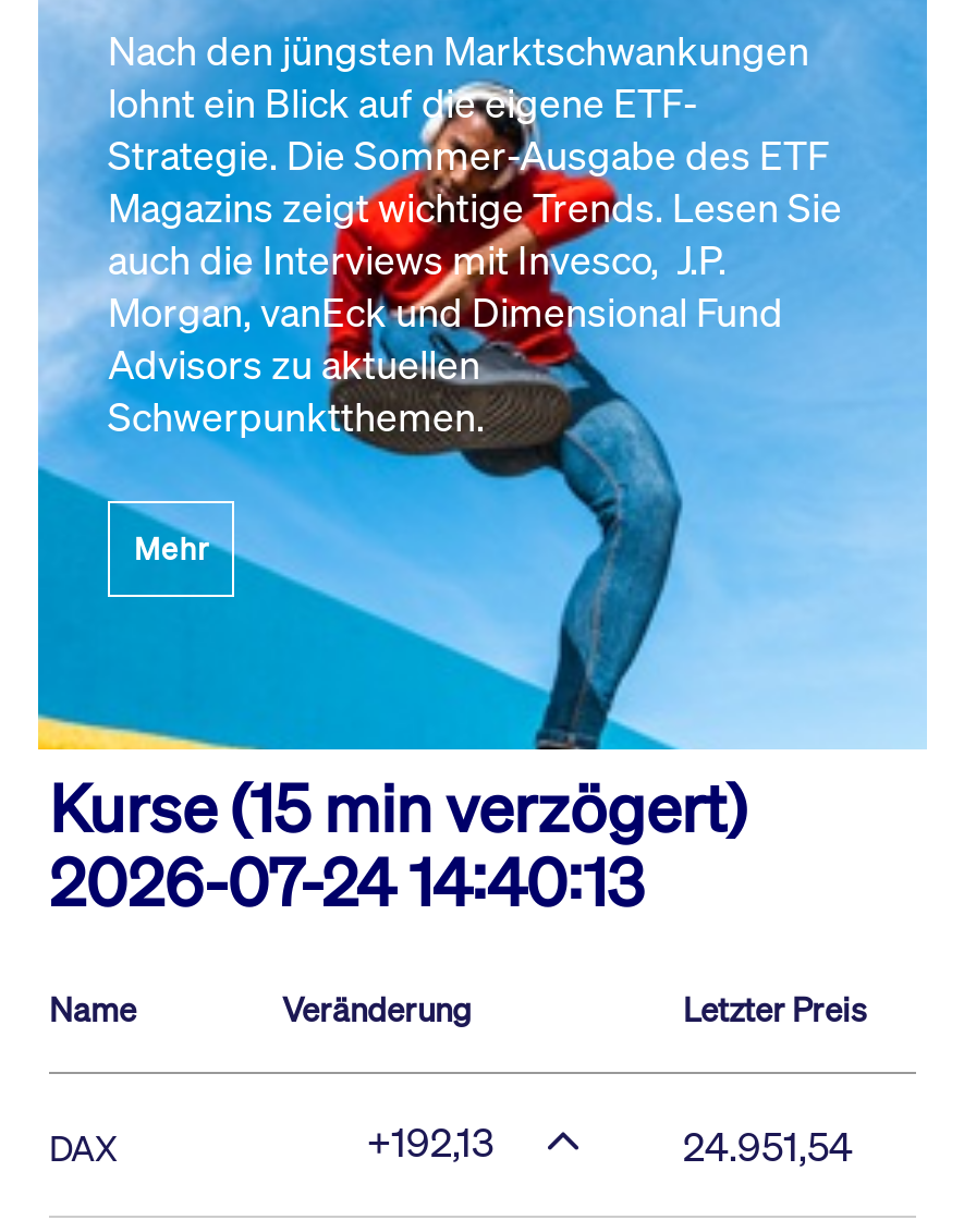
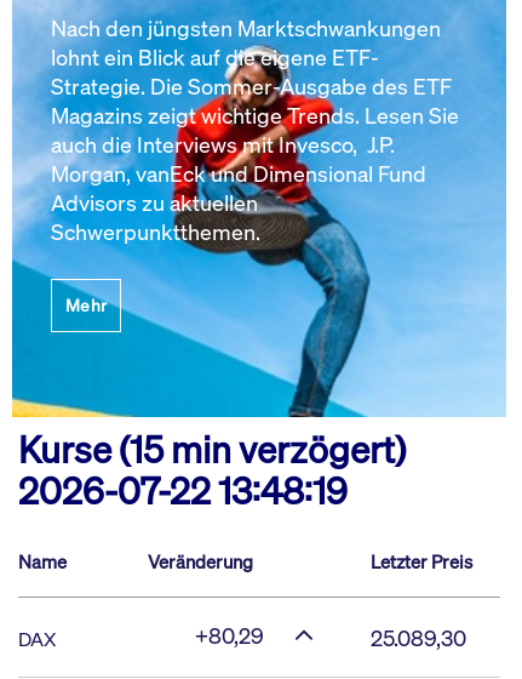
- 2026-07-24 14:40:13
+ 2026-07-22 13:48:19

- +192,13
+ +80,29

- 24.951,54
+ 25.089,30
